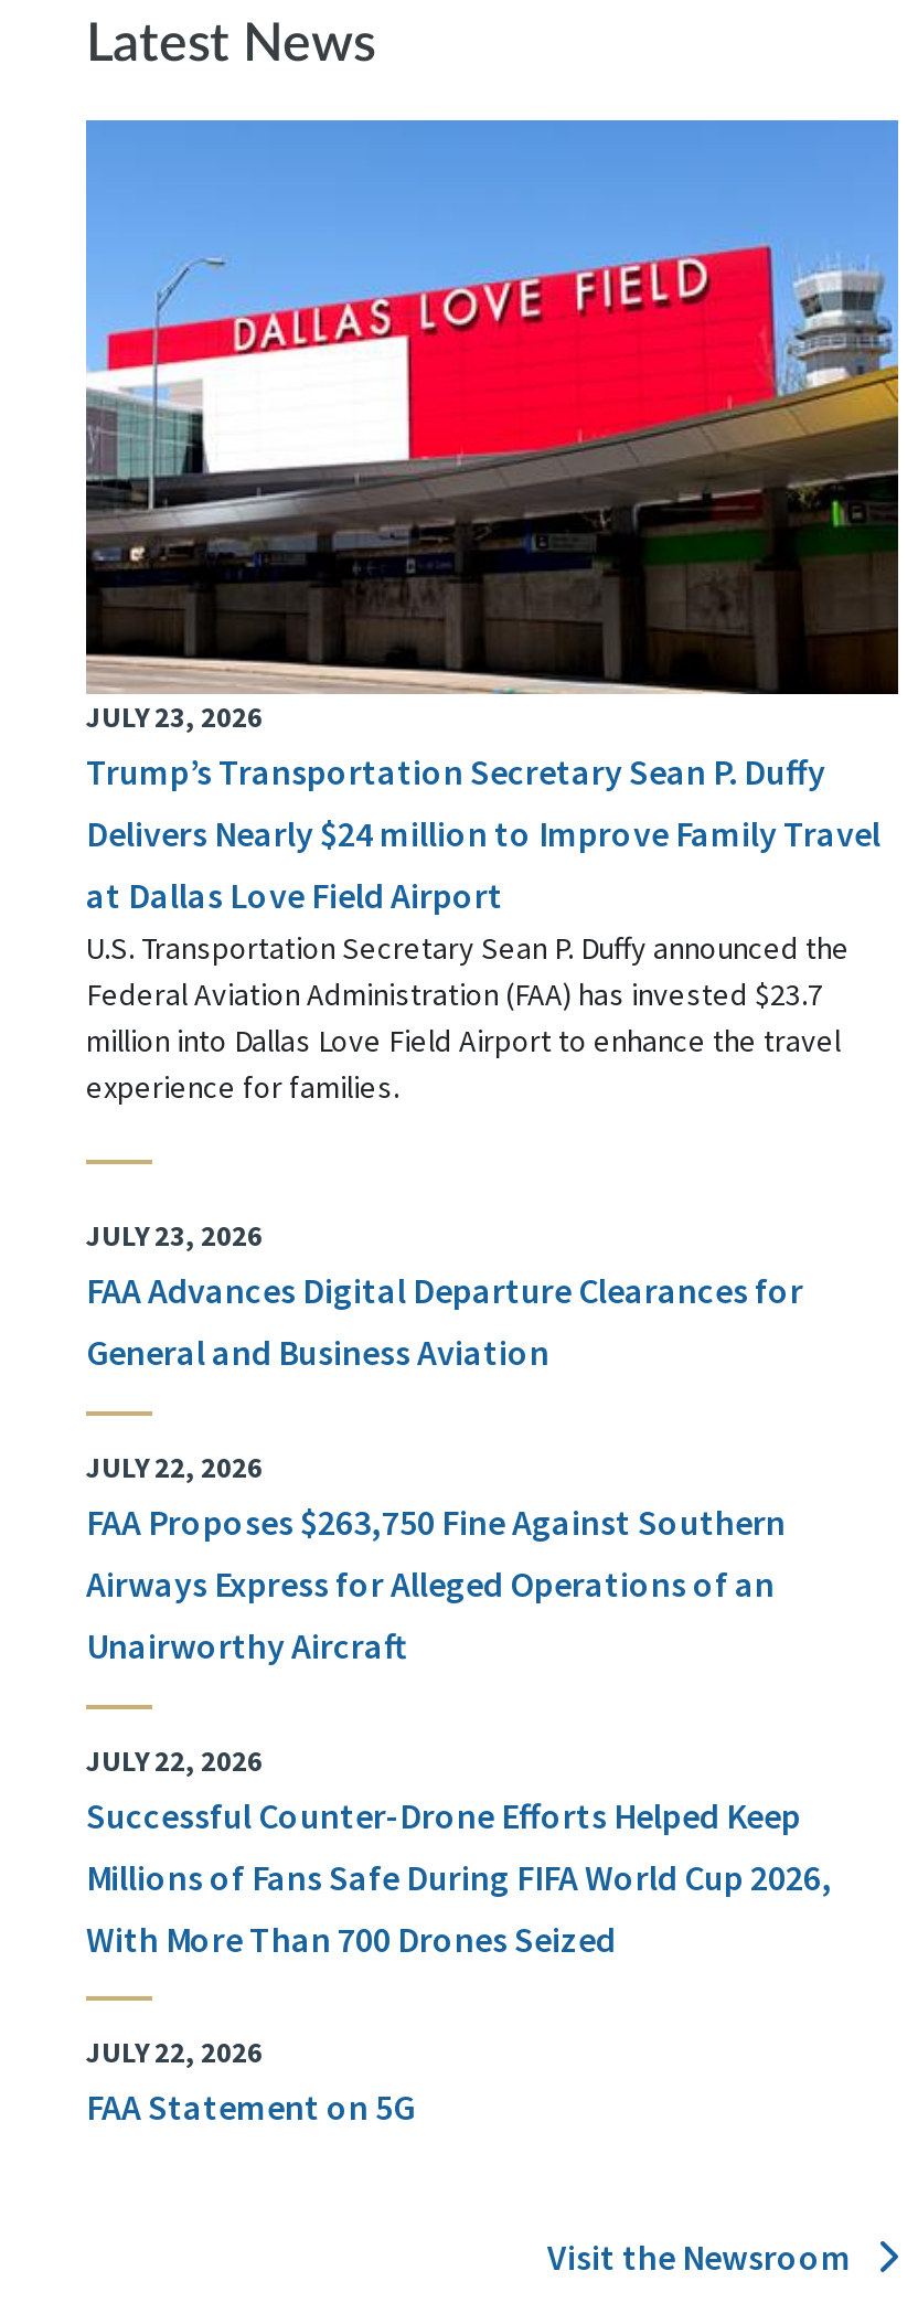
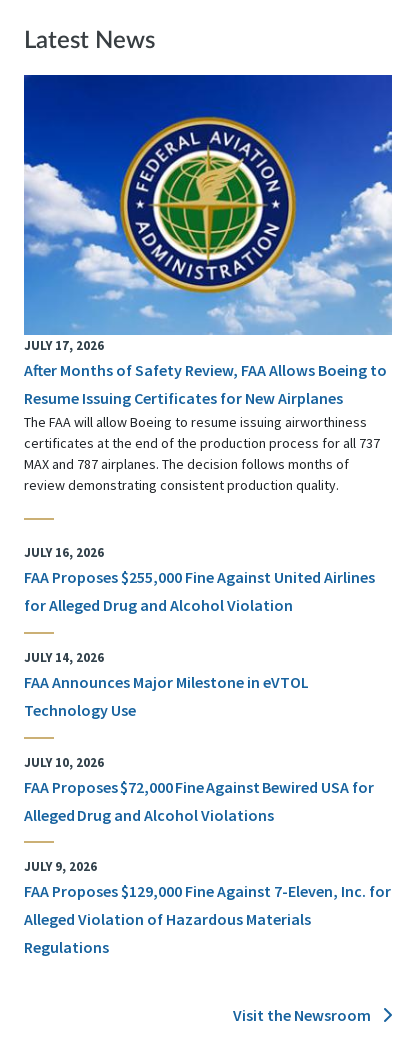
- [image]
- JULY 23, 2026
- Trump’s Transportation Secretary Sean P. Duffy
- Delivers Nearly $24 million to Improve Family Travel
- at Dallas Love Field Airport
- U.S. Transportation Secretary Sean P. Duffy announced the
- Federal Aviation Administration (FAA) has invested $23.7
- million into Dallas Love Field Airport to enhance the travel
- experience for families.
+ [image]
+ JULY 17, 2026
+ After Months of Safety Review, FAA Allows Boeing to
+ Resume Issuing Certificates for New Airplanes
+ The FAA will allow Boeing to resume issuing airworthiness
+ certificates at the end of the production process for all 737
+ MAX and 787 airplanes. The decision follows months of
+ review demonstrating consistent production quality.

- JULY 23, 2026
- FAA Advances Digital Departure Clearances for
- General and Business Aviation
+ JULY 16, 2026
+ FAA Proposes $255,000 Fine Against United Airlines
+ for Alleged Drug and Alcohol Violation

- JULY 22, 2026
- FAA Proposes $263,750 Fine Against Southern
- Airways Express for Alleged Operations of an
- Unairworthy Aircraft
+ JULY 14, 2026
+ FAA Announces Major Milestone in eVTOL
+ Technology Use

- JULY 22, 2026
- Successful Counter-Drone Efforts Helped Keep
- Millions of Fans Safe During FIFA World Cup 2026,
- With More Than 700 Drones Seized
+ JULY 10, 2026
+ FAA Proposes $72,000 Fine Against Bewired USA for
+ Alleged Drug and Alcohol Violations

- JULY 22, 2026
- FAA Statement on 5G
+ JULY 9, 2026
+ FAA Proposes $129,000 Fine Against 7-Eleven, Inc. for
+ Alleged Violation of Hazardous Materials
+ Regulations
